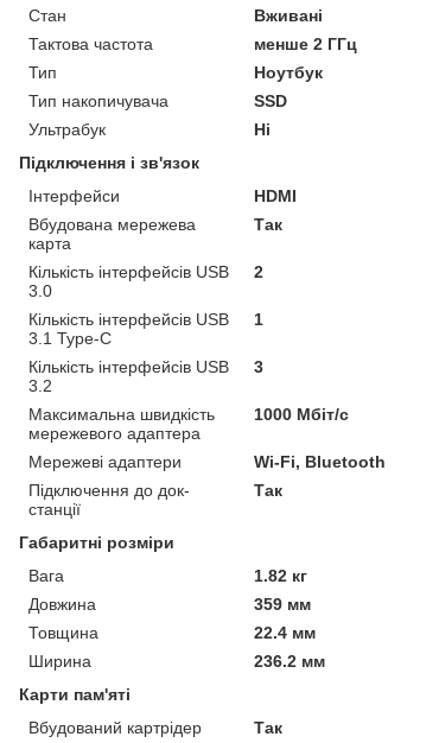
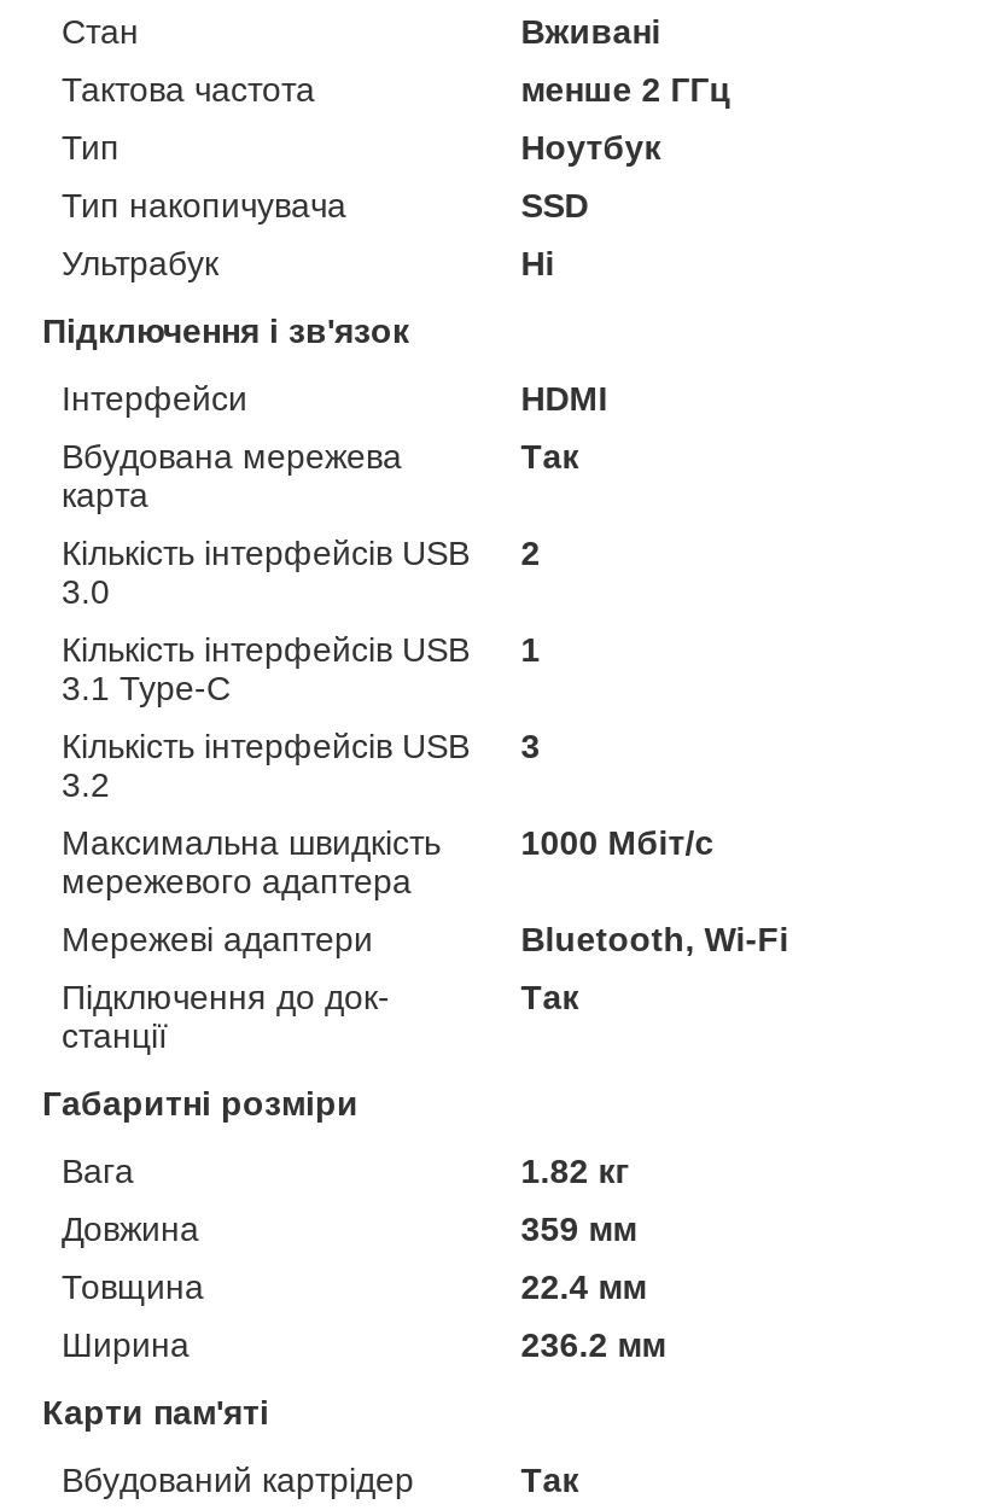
- Wi-Fi, Bluetooth
+ Bluetooth, Wi-Fi
